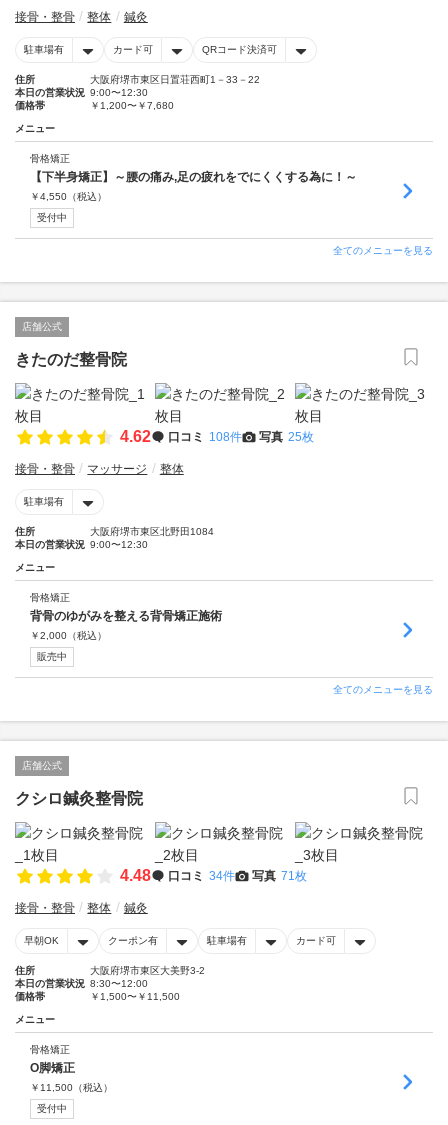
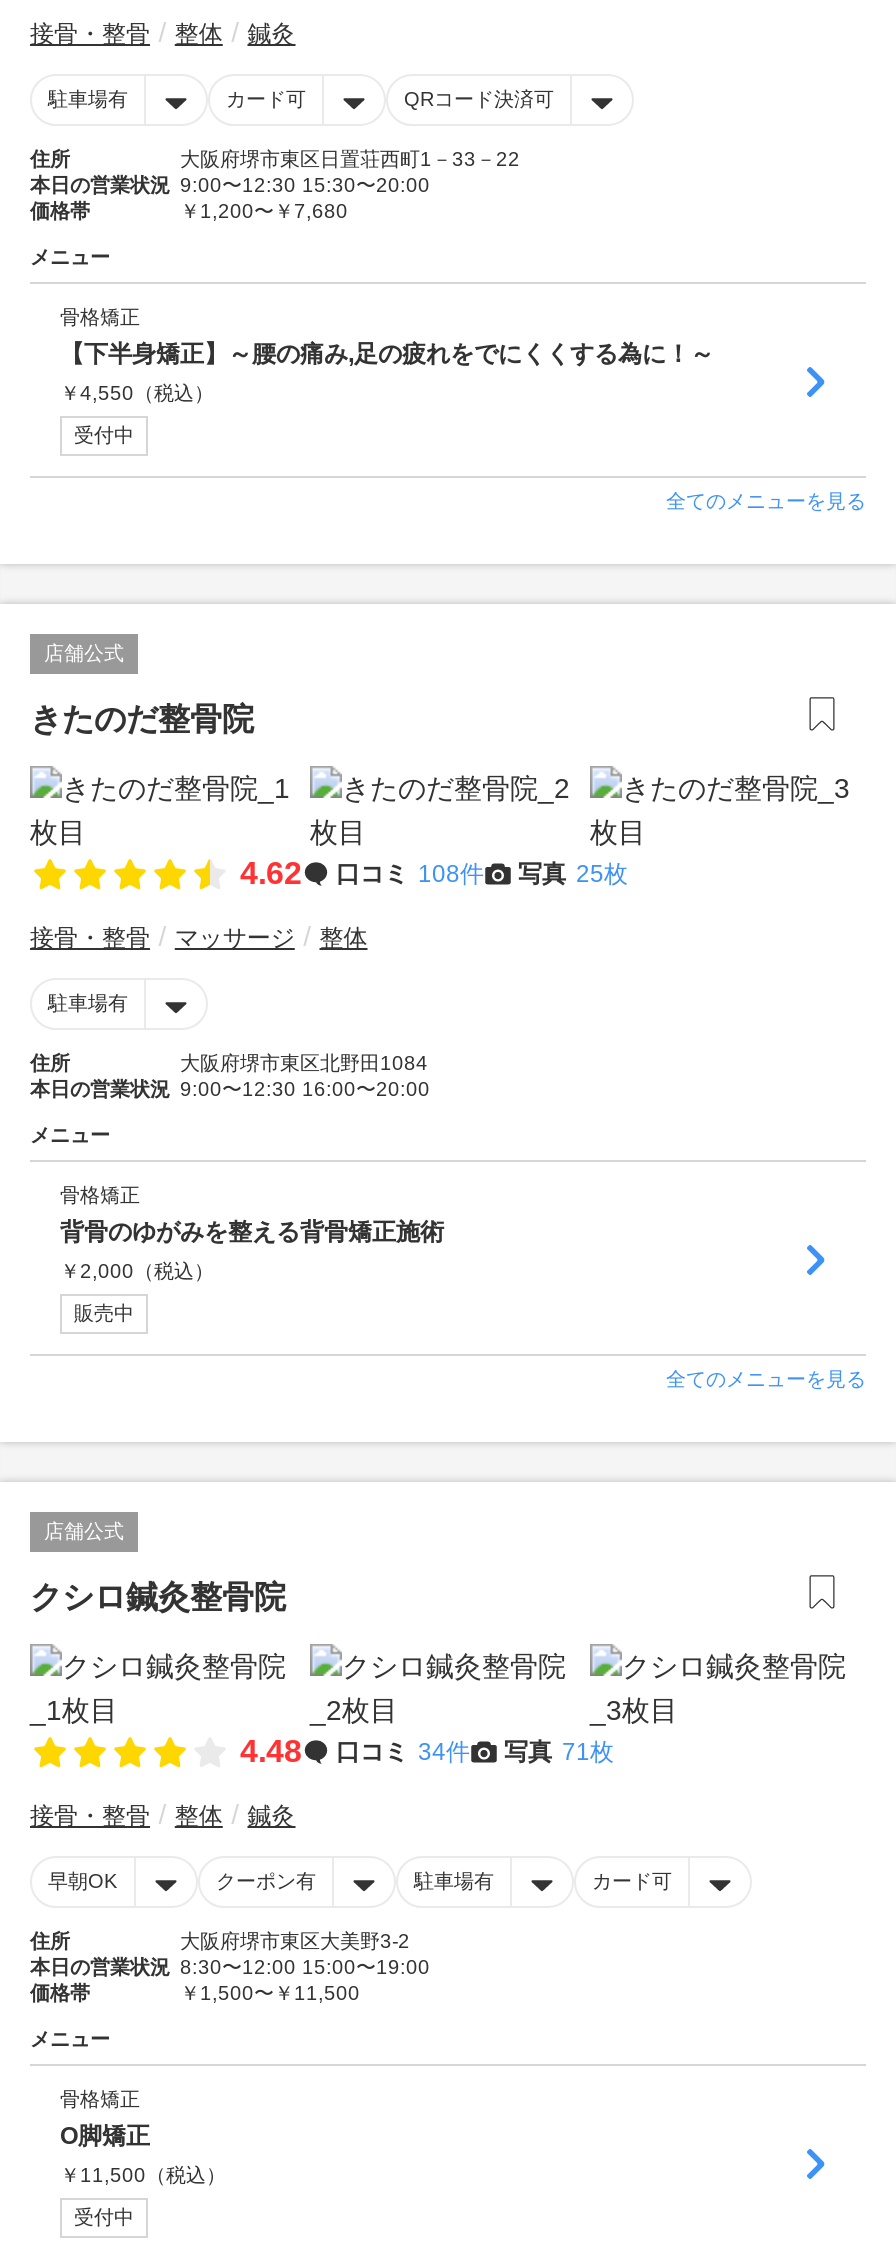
- 本日の営業状況 9:00〜12:30
+ 本日の営業状況 9:00〜12:30 15:30〜20:00

- 本日の営業状況 9:00〜12:30
+ 本日の営業状況 9:00〜12:30 16:00〜20:00

- 本日の営業状況 8:30〜12:00
+ 本日の営業状況 8:30〜12:00 15:00〜19:00
